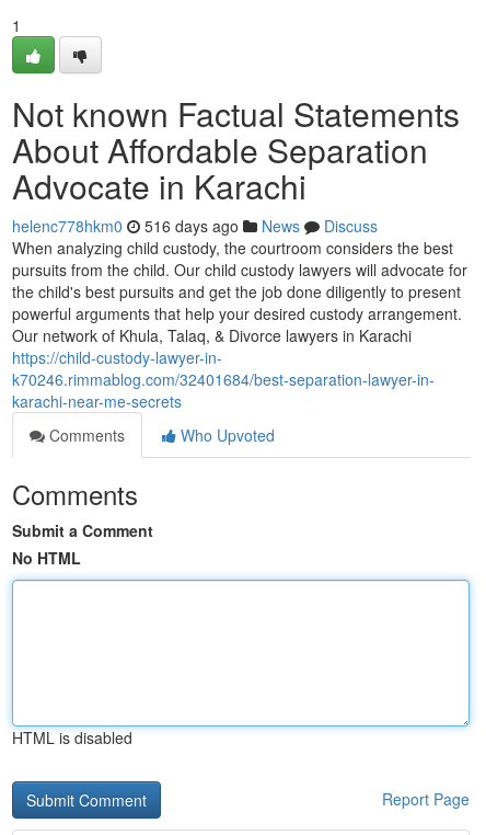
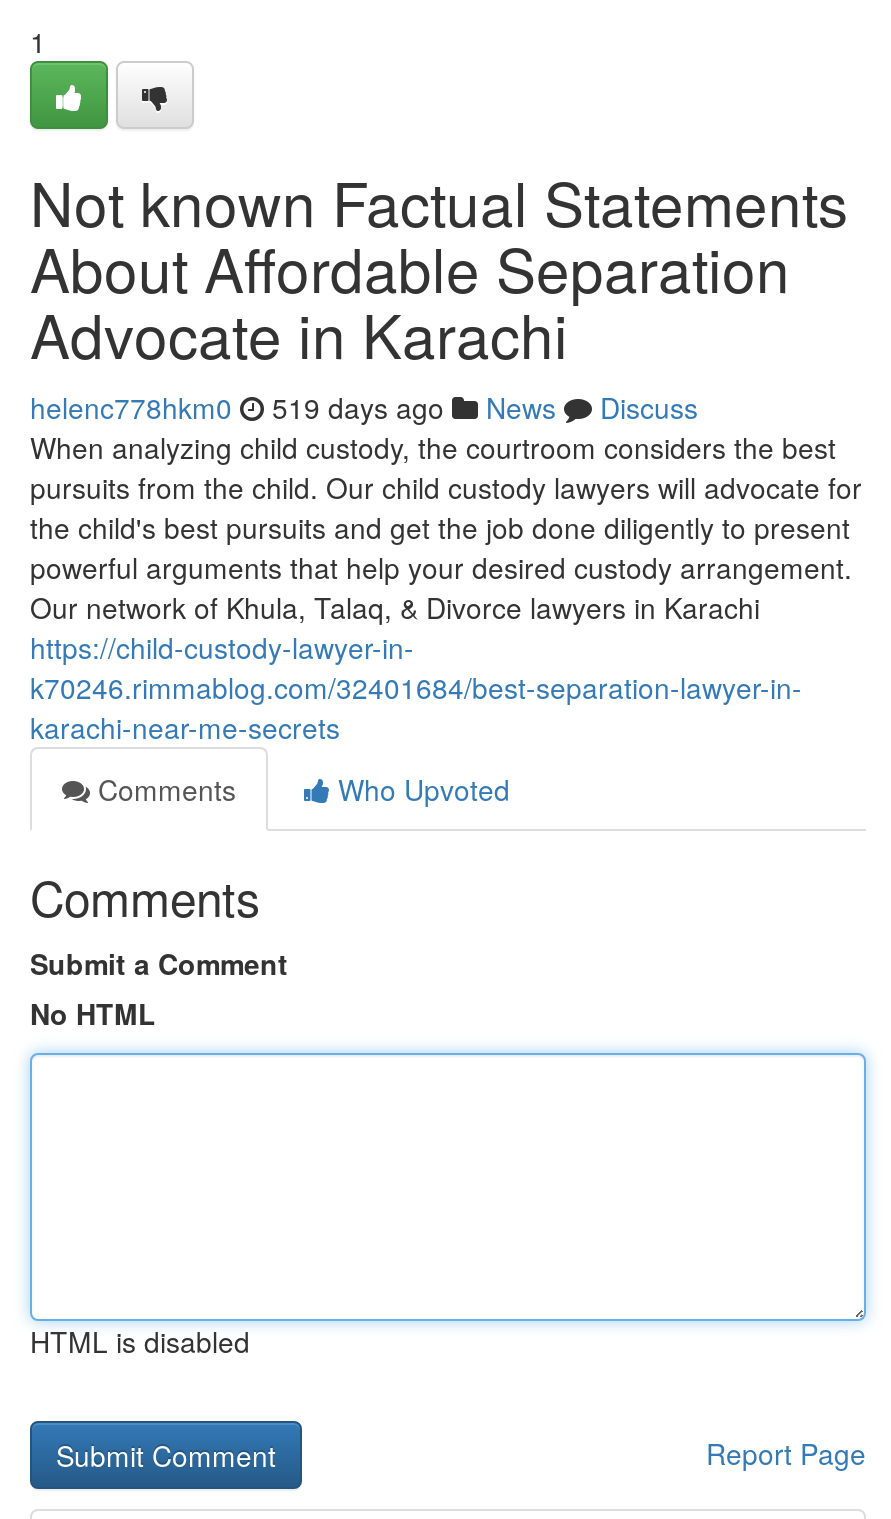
- helenc778hkm0 516 days ago News Discuss
+ helenc778hkm0 519 days ago News Discuss
